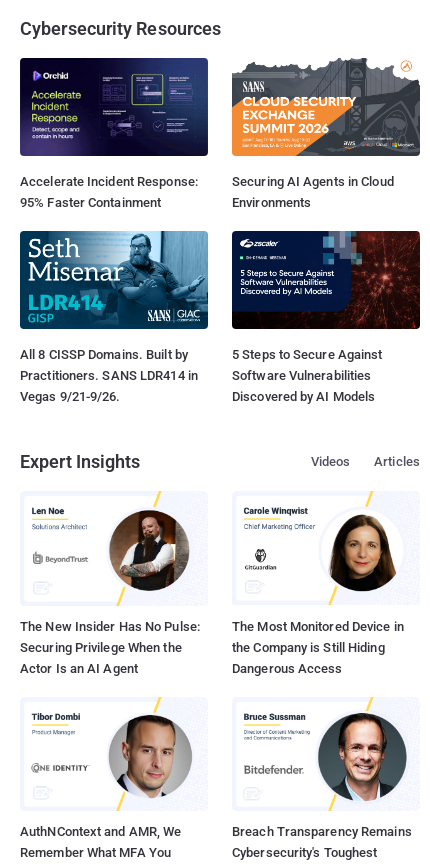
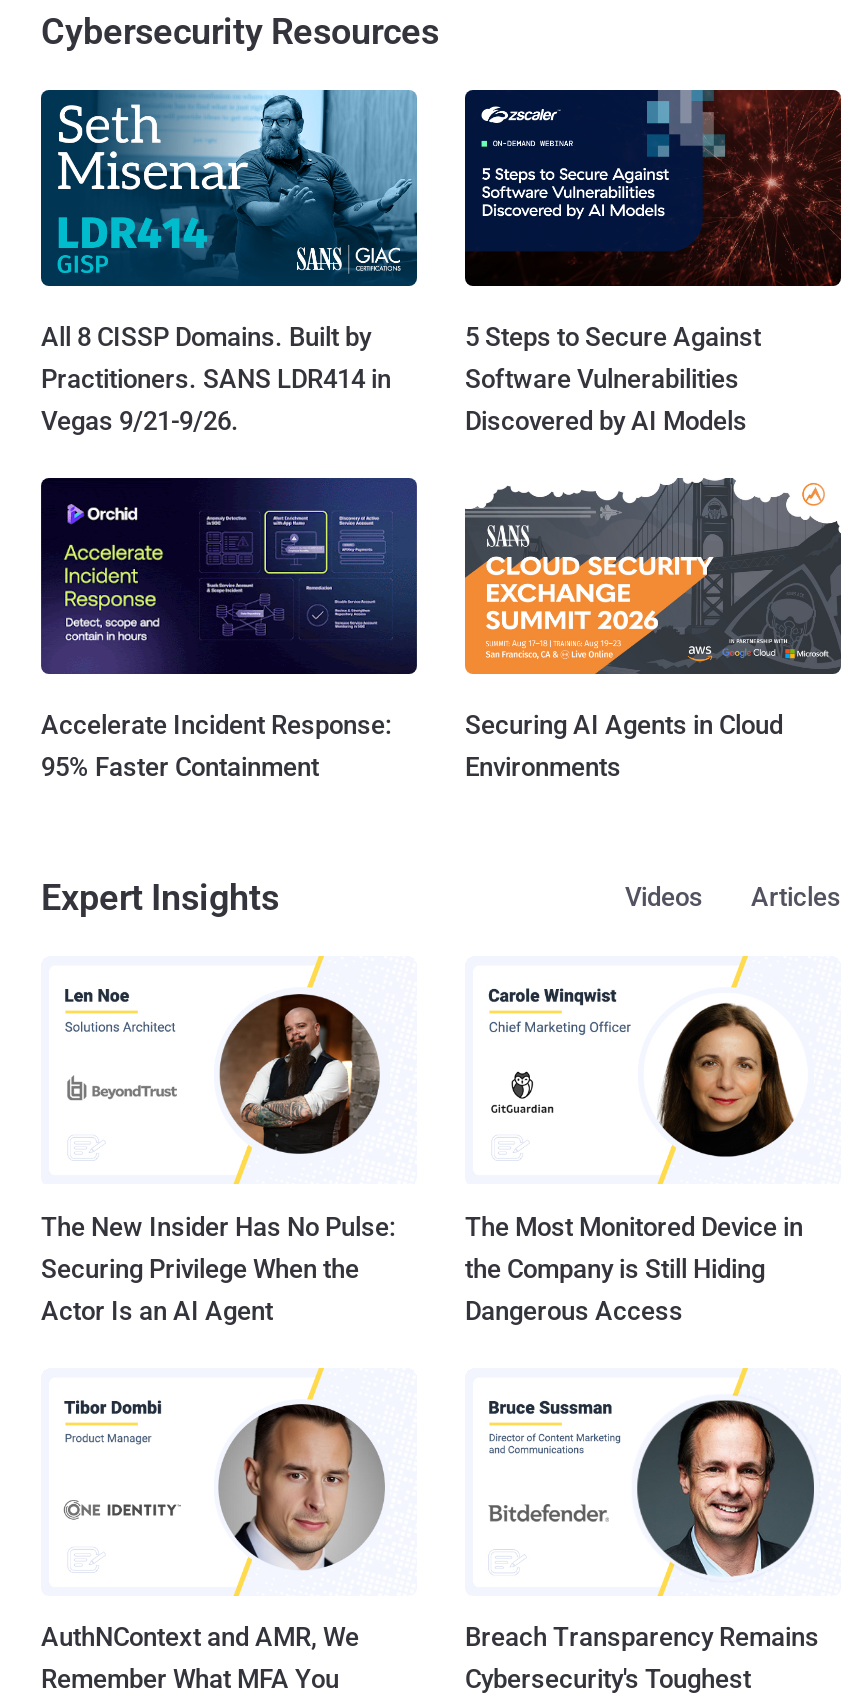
moved down: [image] | Accelerate Incident Response: | 95% Faster Containment

moved down: [image] | Securing AI Agents in Cloud | Environments

moved up: [image] | All 8 CISSP Domains. Built by | Practitioners. SANS LDR414 in | Vegas 9/21-9/26. | 5 Steps to Secure Against | Software Vulnerabilities | Discovered by AI Models
